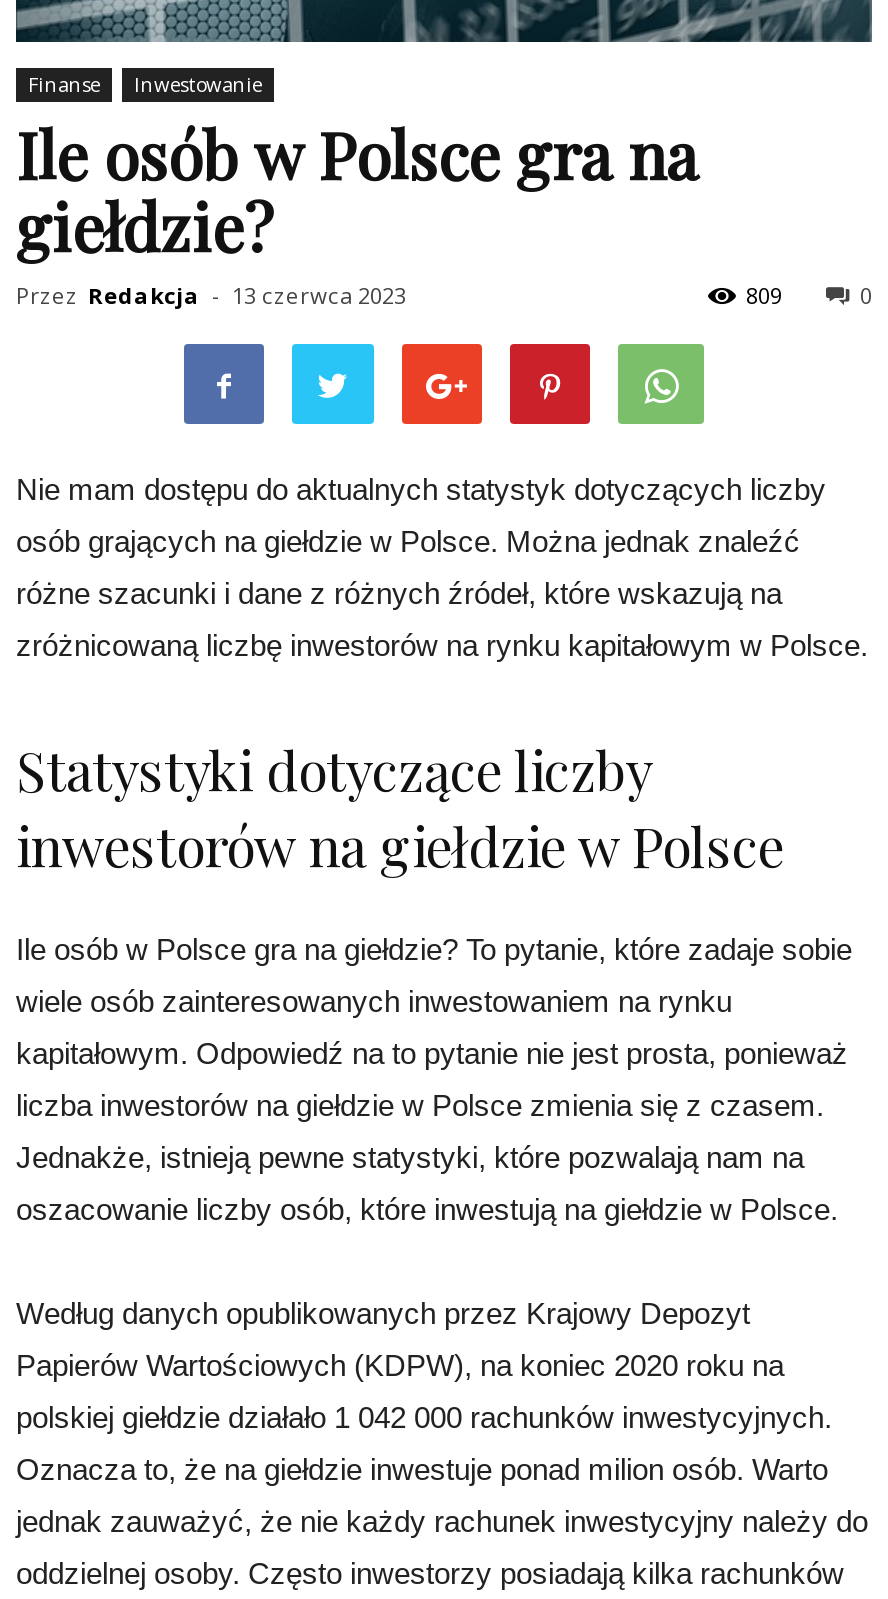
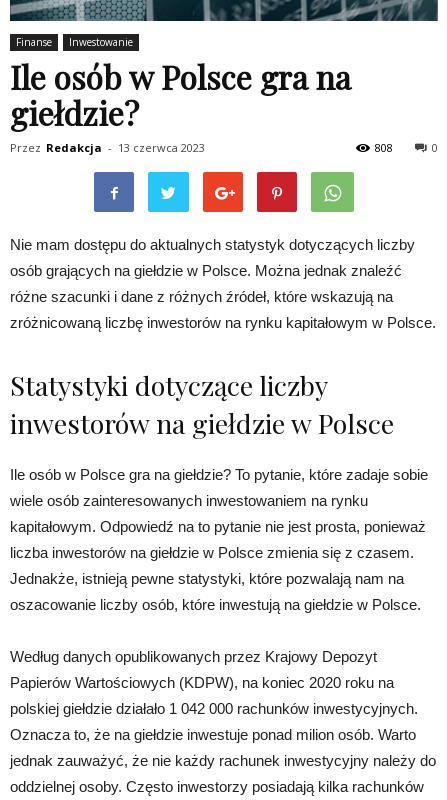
- 809
+ 808
